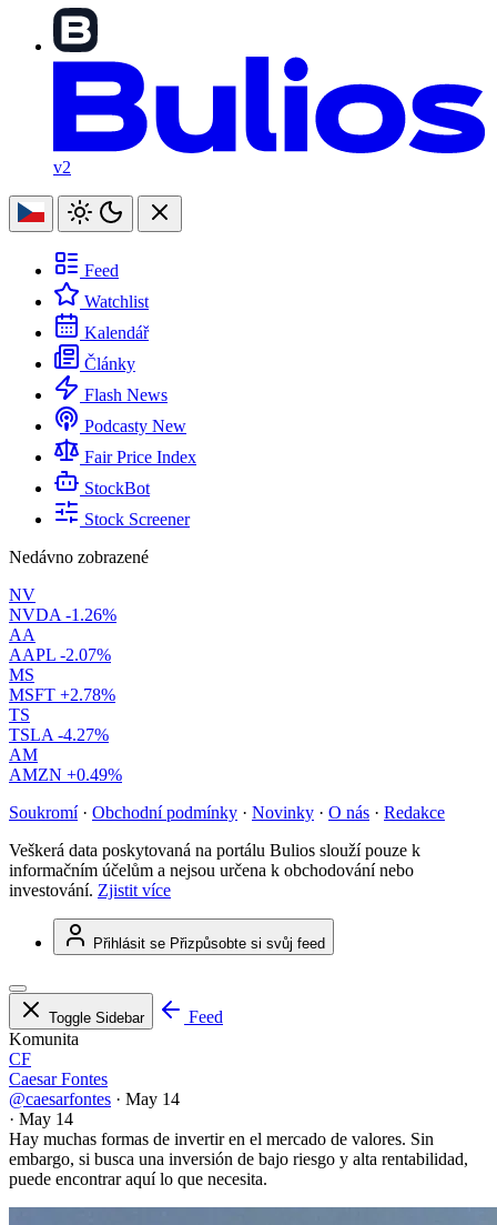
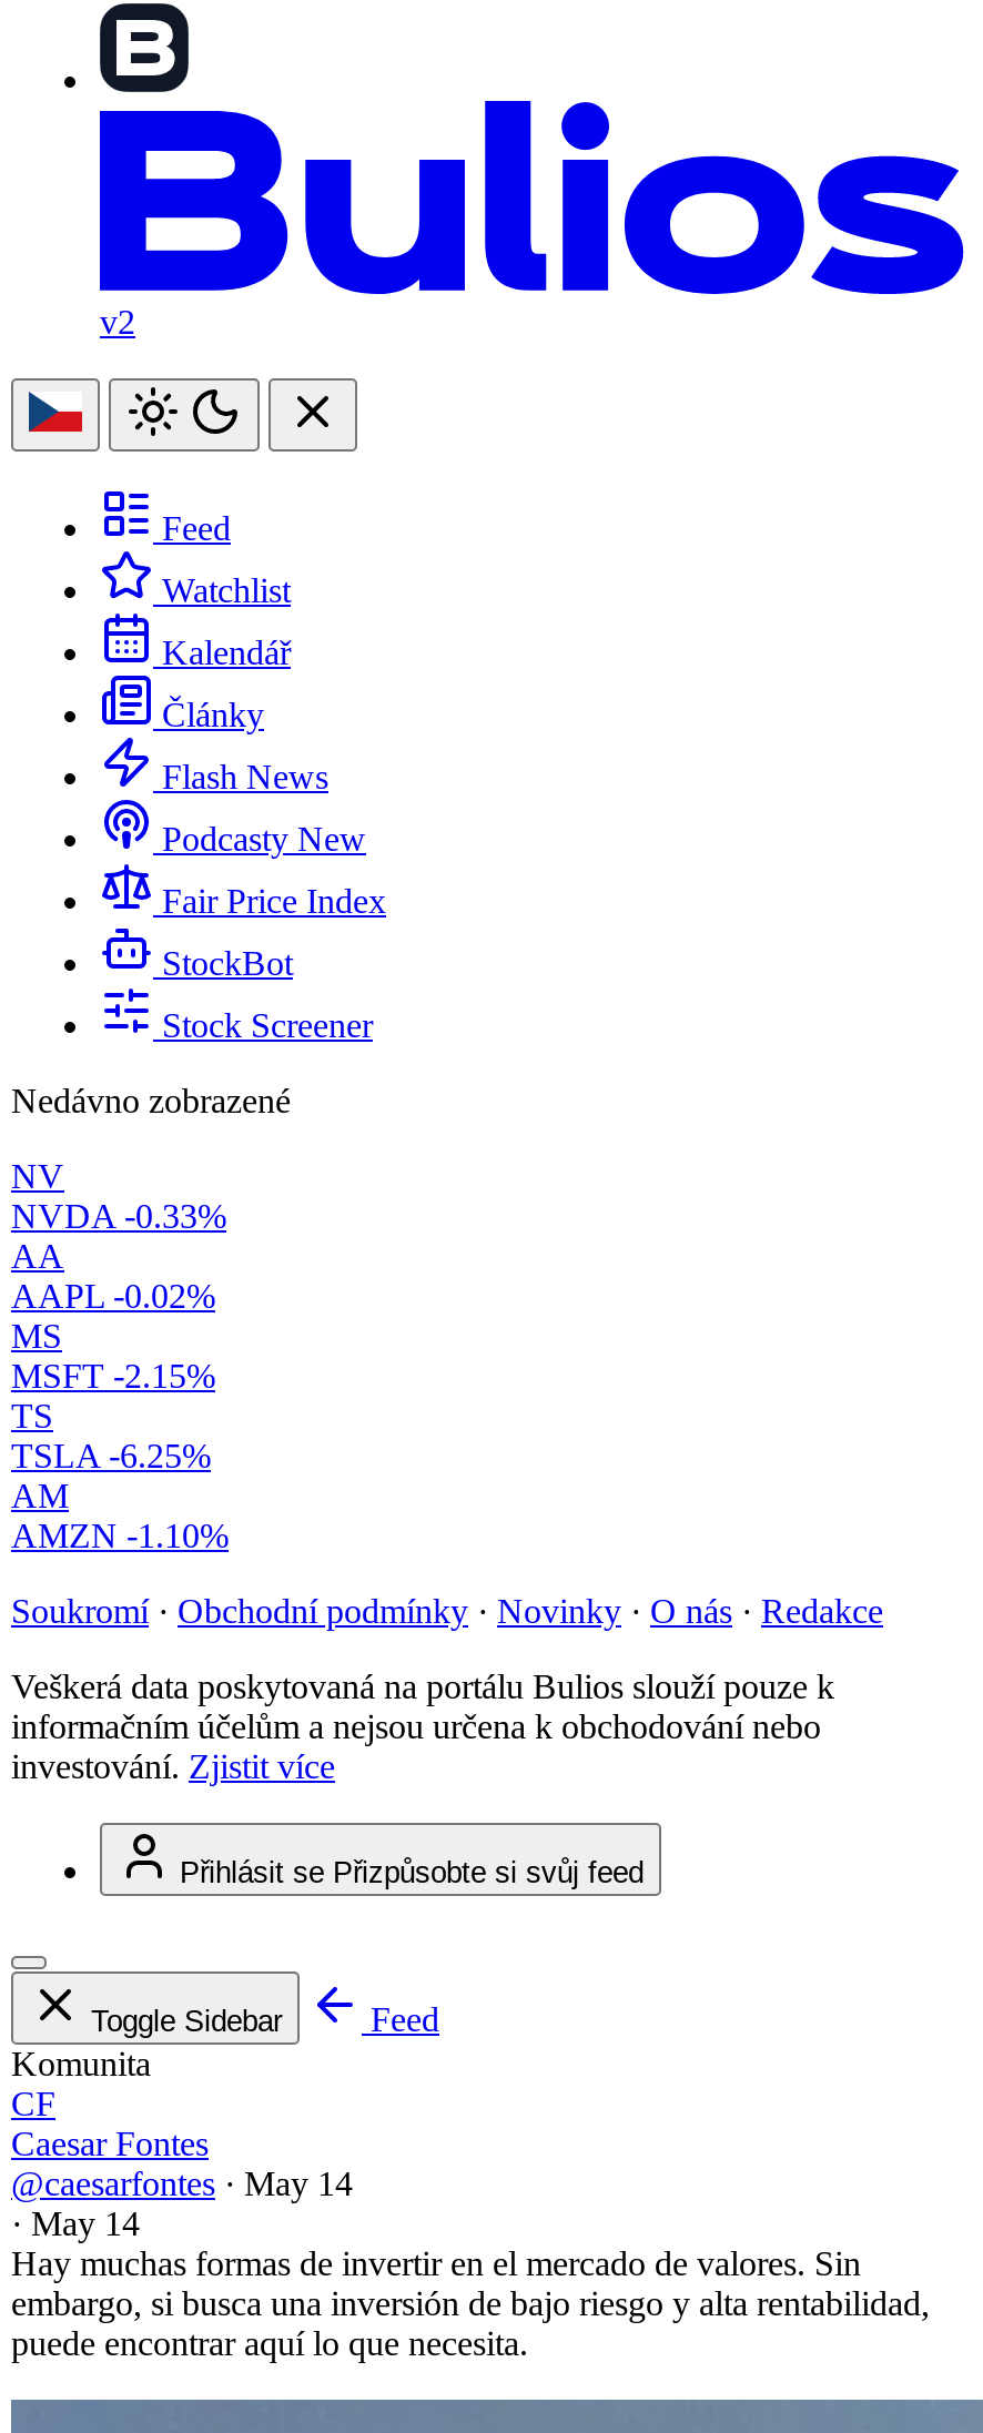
- NVDA -1.26%
+ NVDA -0.33%

- AAPL -2.07%
+ AAPL -0.02%

- MSFT +2.78%
+ MSFT -2.15%

- TSLA -4.27%
+ TSLA -6.25%

- AMZN +0.49%
+ AMZN -1.10%
